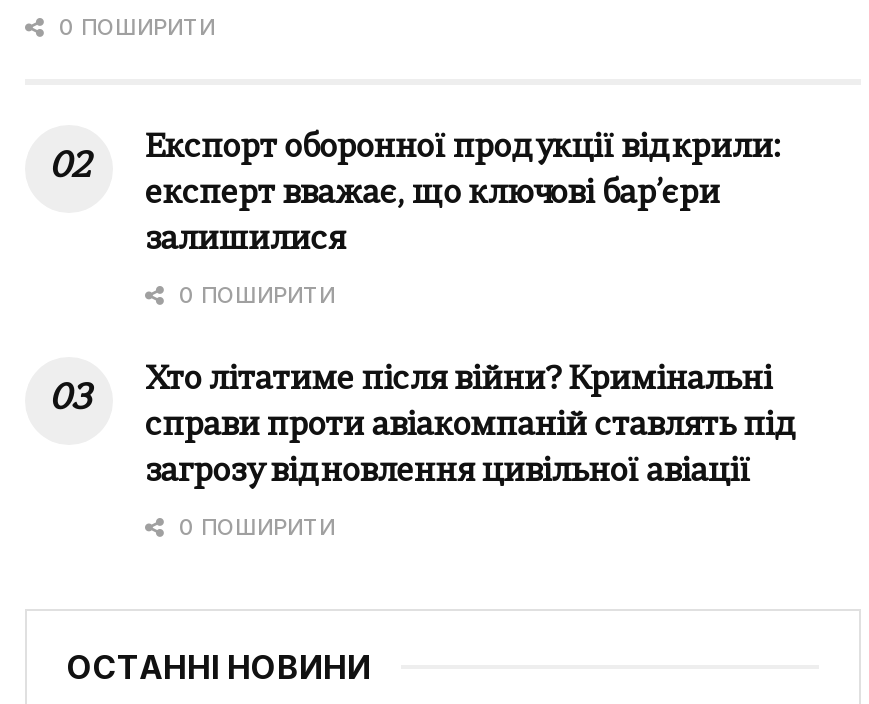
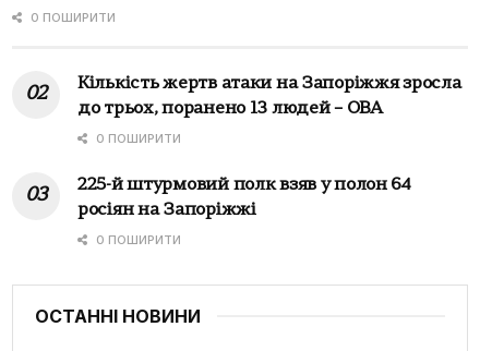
- Експорт оборонної продукції відкрили:
- експерт вважає, що ключові бар’єри
- залишилися
+ Кількість жертв атаки на Запоріжжя зросла
+ до трьох, поранено 13 людей – ОВА

- Хто літатиме після війни? Кримінальні
- справи проти авіакомпаній ставлять під
- загрозу відновлення цивільної авіації
+ 225-й штурмовий полк взяв у полон 64
+ росіян на Запоріжжі
